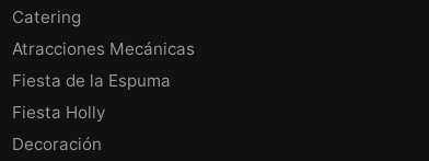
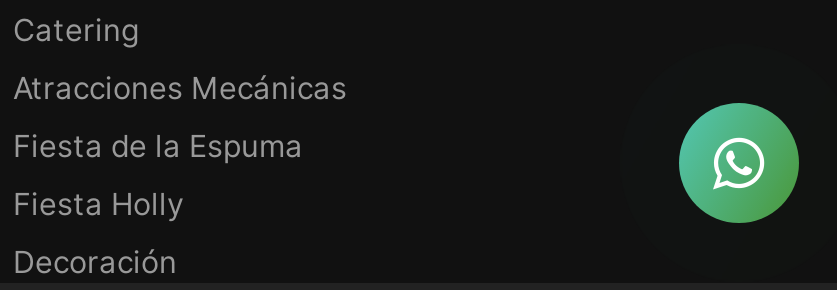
+ [image]
